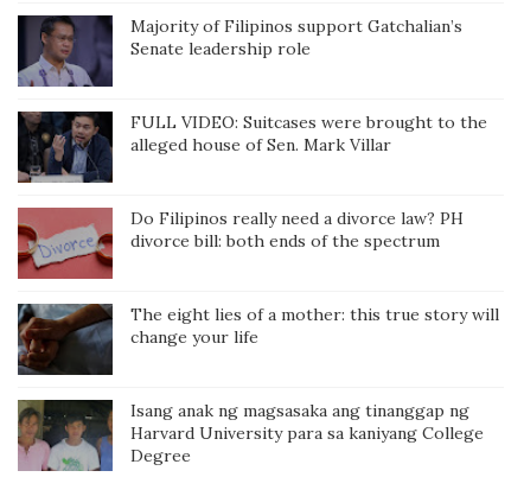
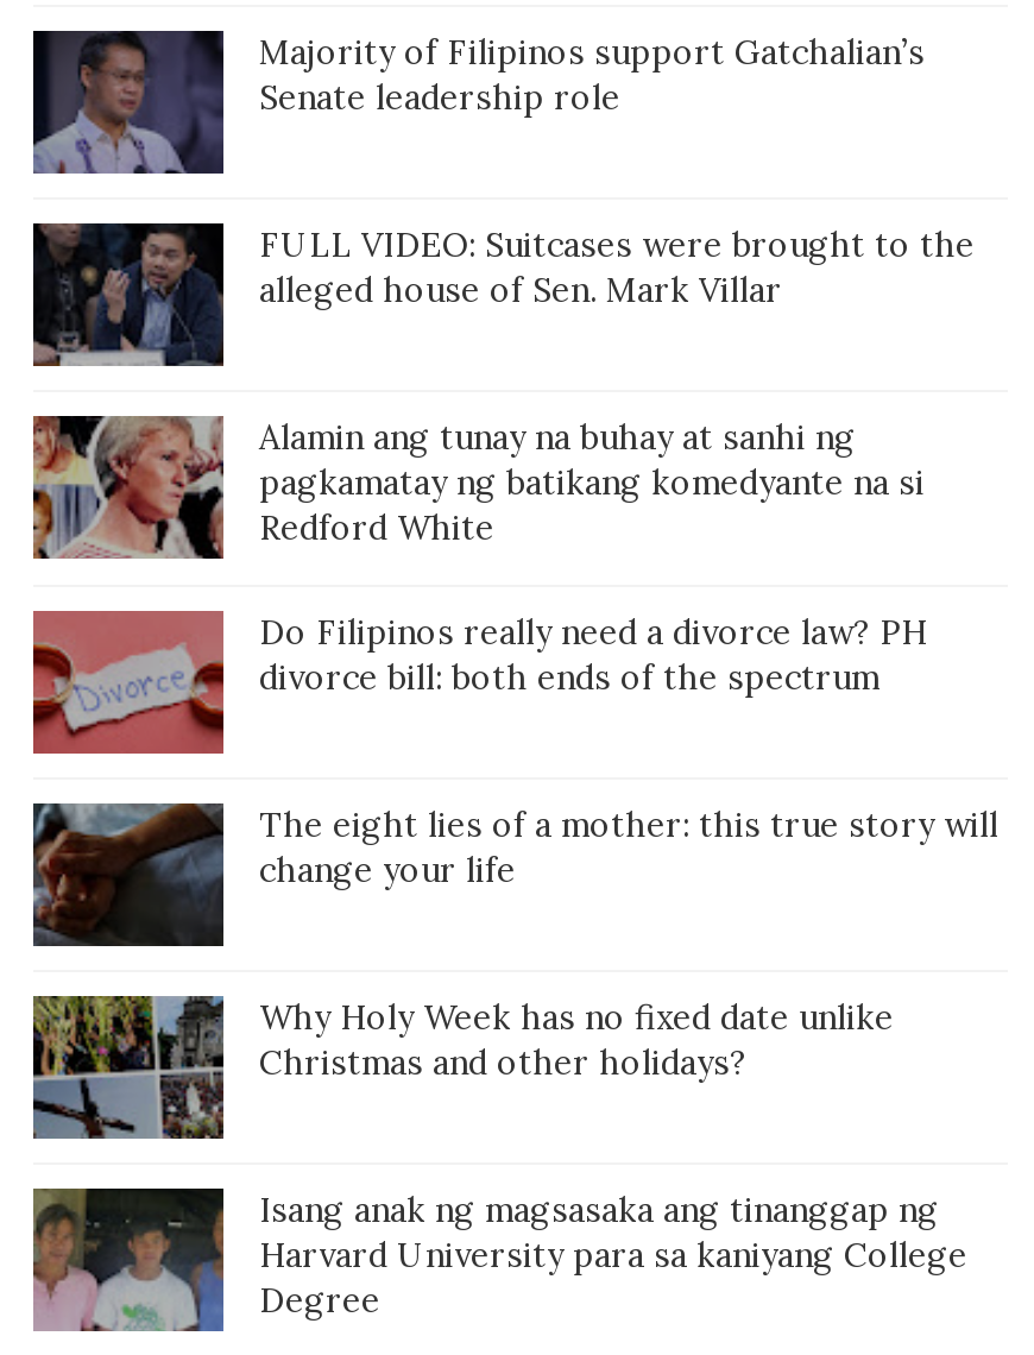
+ [image]
+ Alamin ang tunay na buhay at sanhi ng
+ pagkamatay ng batikang komedyante na si
+ Redford White

+ [image]
+ Why Holy Week has no fixed date unlike
+ Christmas and other holidays?
